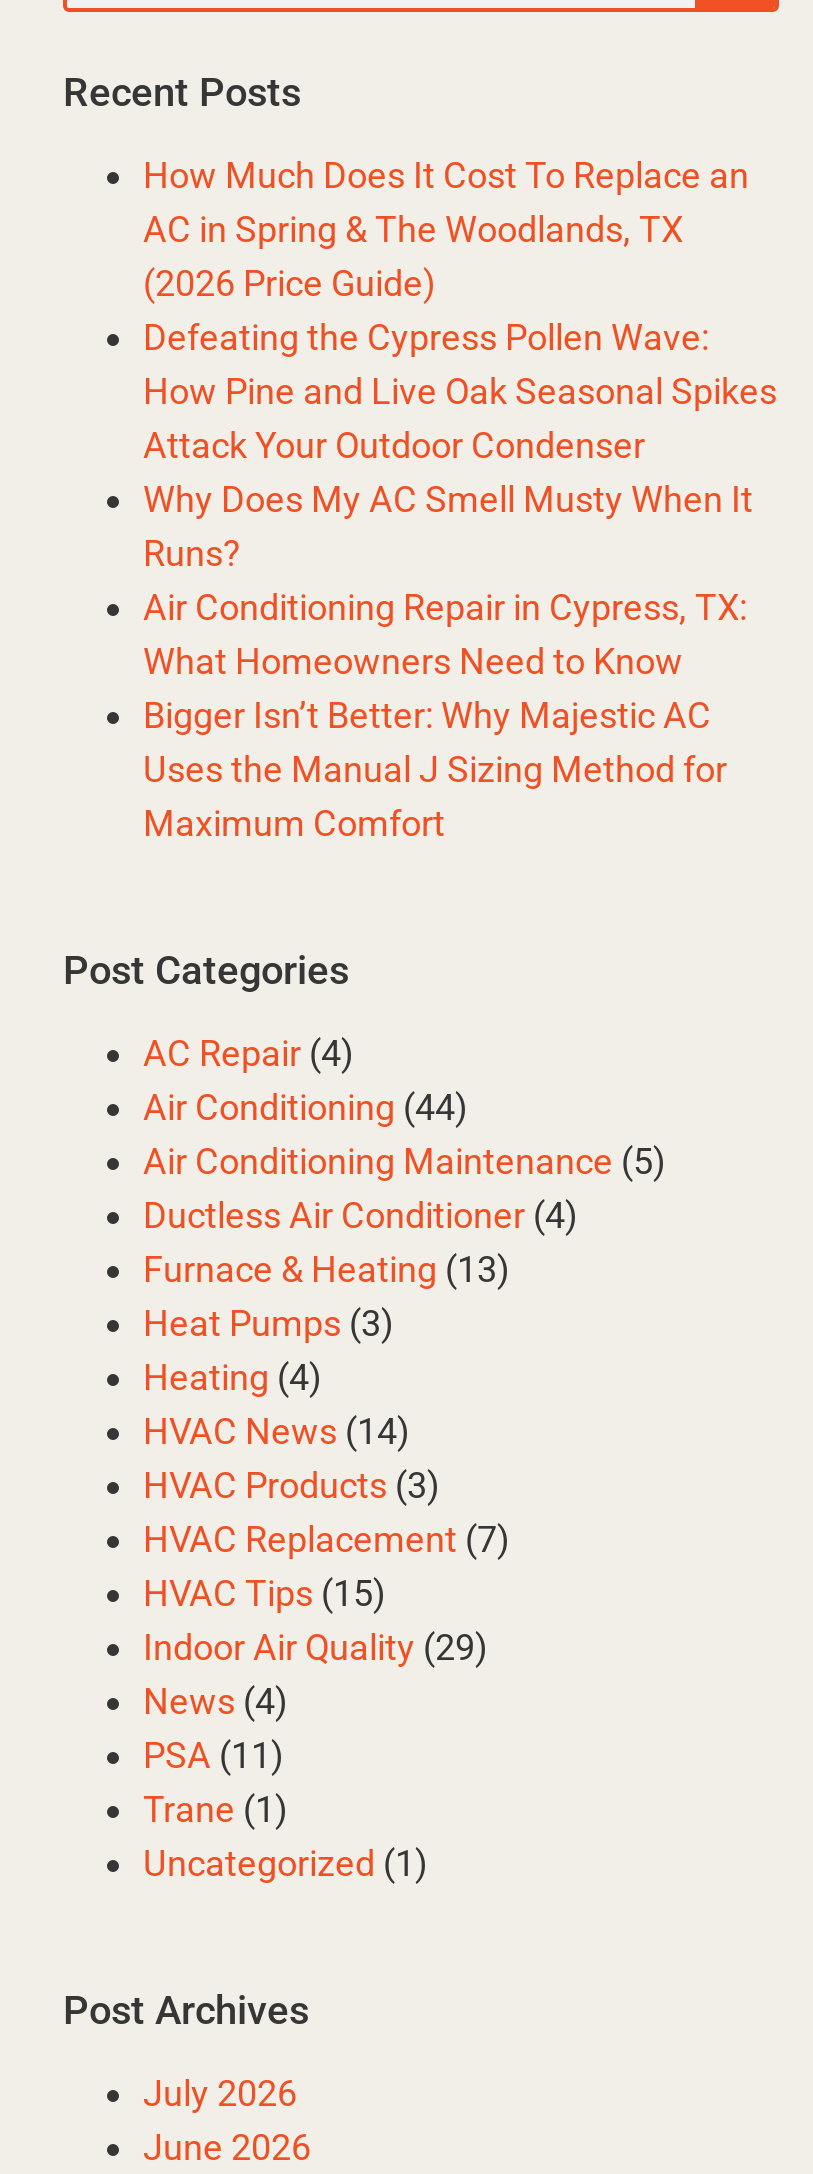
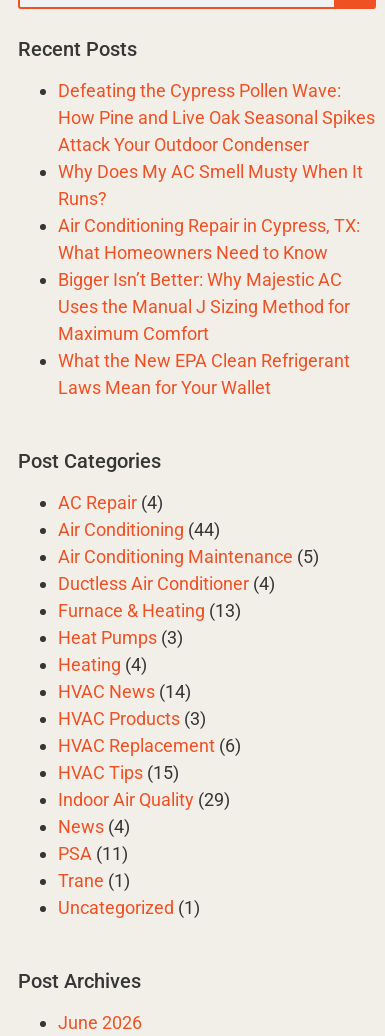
- How Much Does It Cost To Replace an
- AC in Spring & The Woodlands, TX
- (2026 Price Guide)

moved up: Defeating the Cypress Pollen Wave: | How Pine and Live Oak Seasonal Spikes | Attack Your Outdoor Condenser | ... | Uses the Manual J Sizing Method for | Maximum Comfort

+ What the New EPA Clean Refrigerant
+ Laws Mean for Your Wallet

- HVAC Replacement (7)
+ HVAC Replacement (6)

- July 2026
